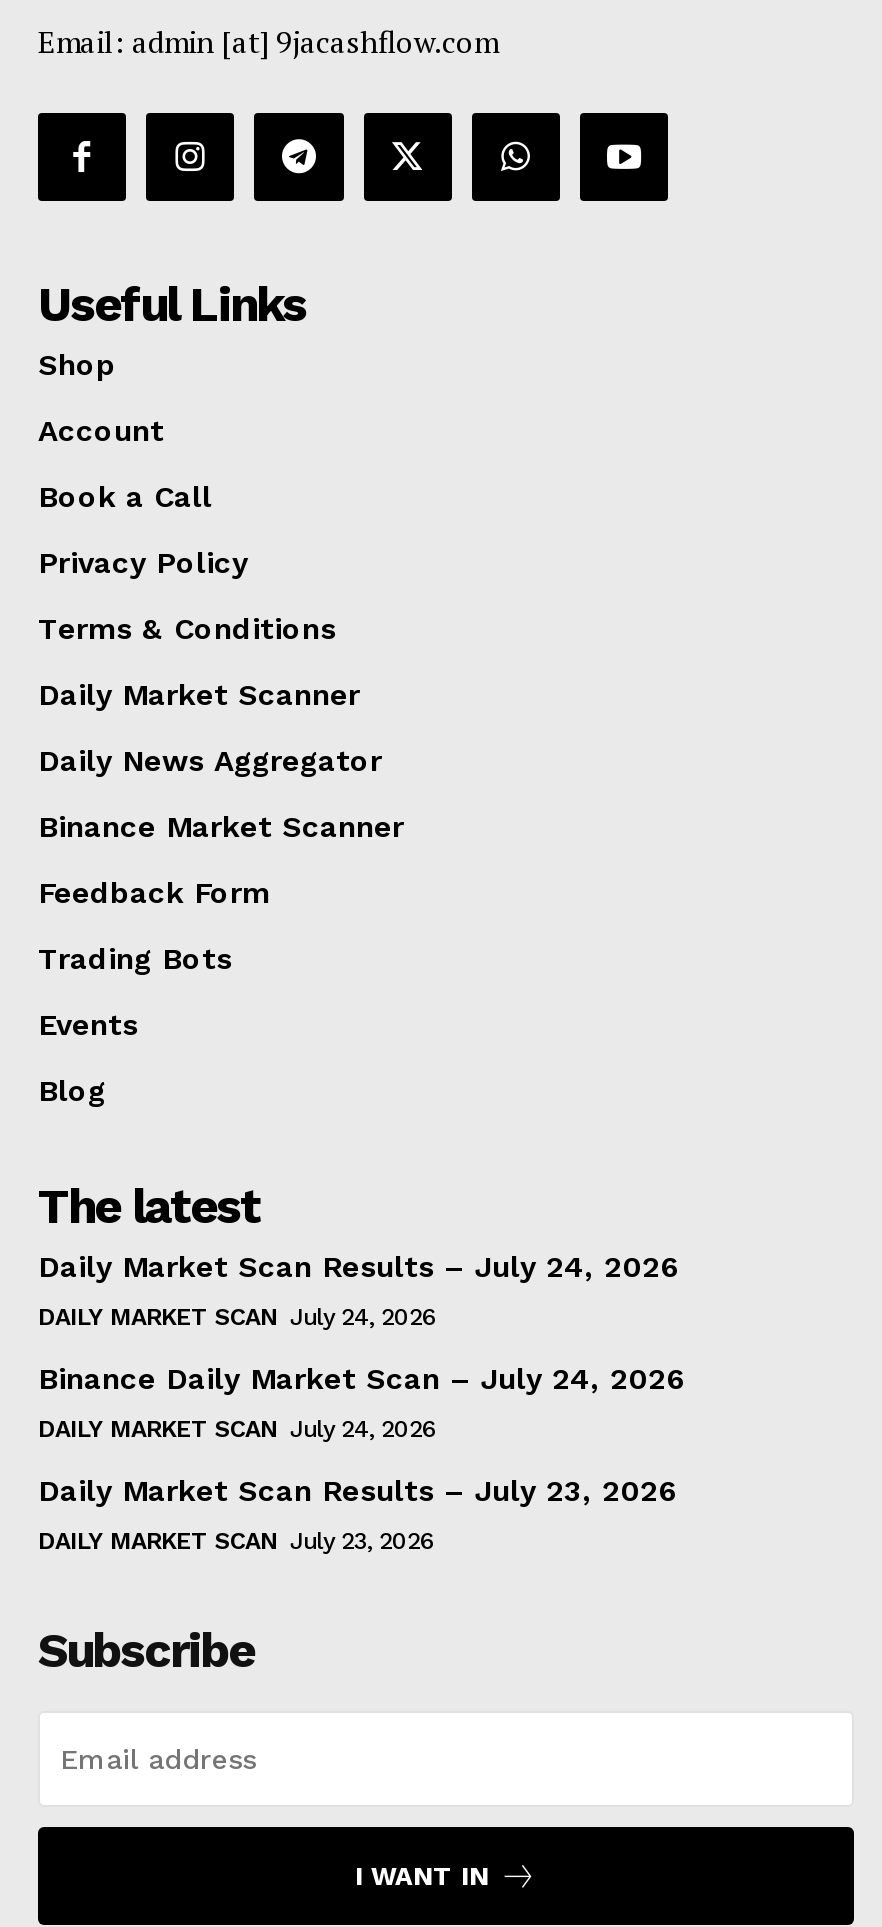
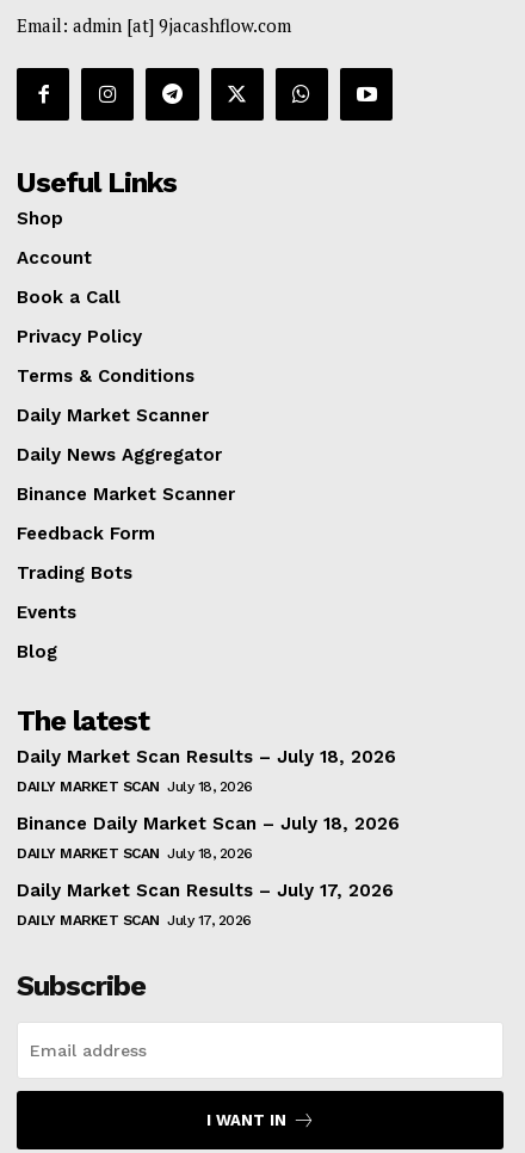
- Daily Market Scan Results – July 24, 2026
+ Daily Market Scan Results – July 18, 2026

- DAILY MARKET SCAN July 24, 2026
+ DAILY MARKET SCAN July 18, 2026

- Binance Daily Market Scan – July 24, 2026
+ Binance Daily Market Scan – July 18, 2026

- DAILY MARKET SCAN July 24, 2026
+ DAILY MARKET SCAN July 18, 2026

- Daily Market Scan Results – July 23, 2026
+ Daily Market Scan Results – July 17, 2026

- DAILY MARKET SCAN July 23, 2026
+ DAILY MARKET SCAN July 17, 2026
